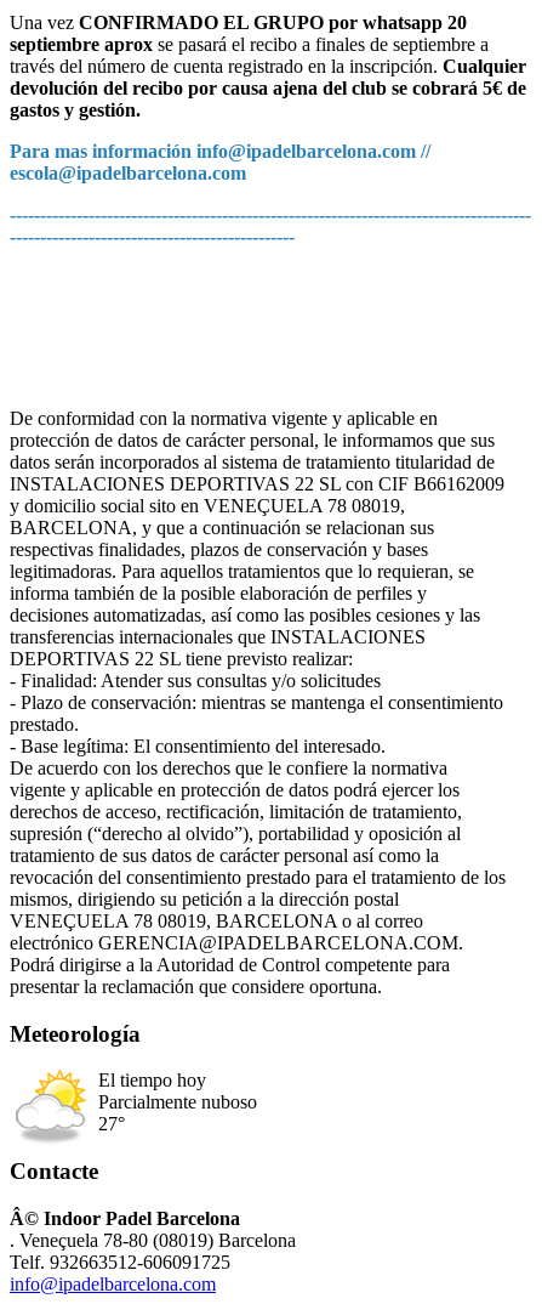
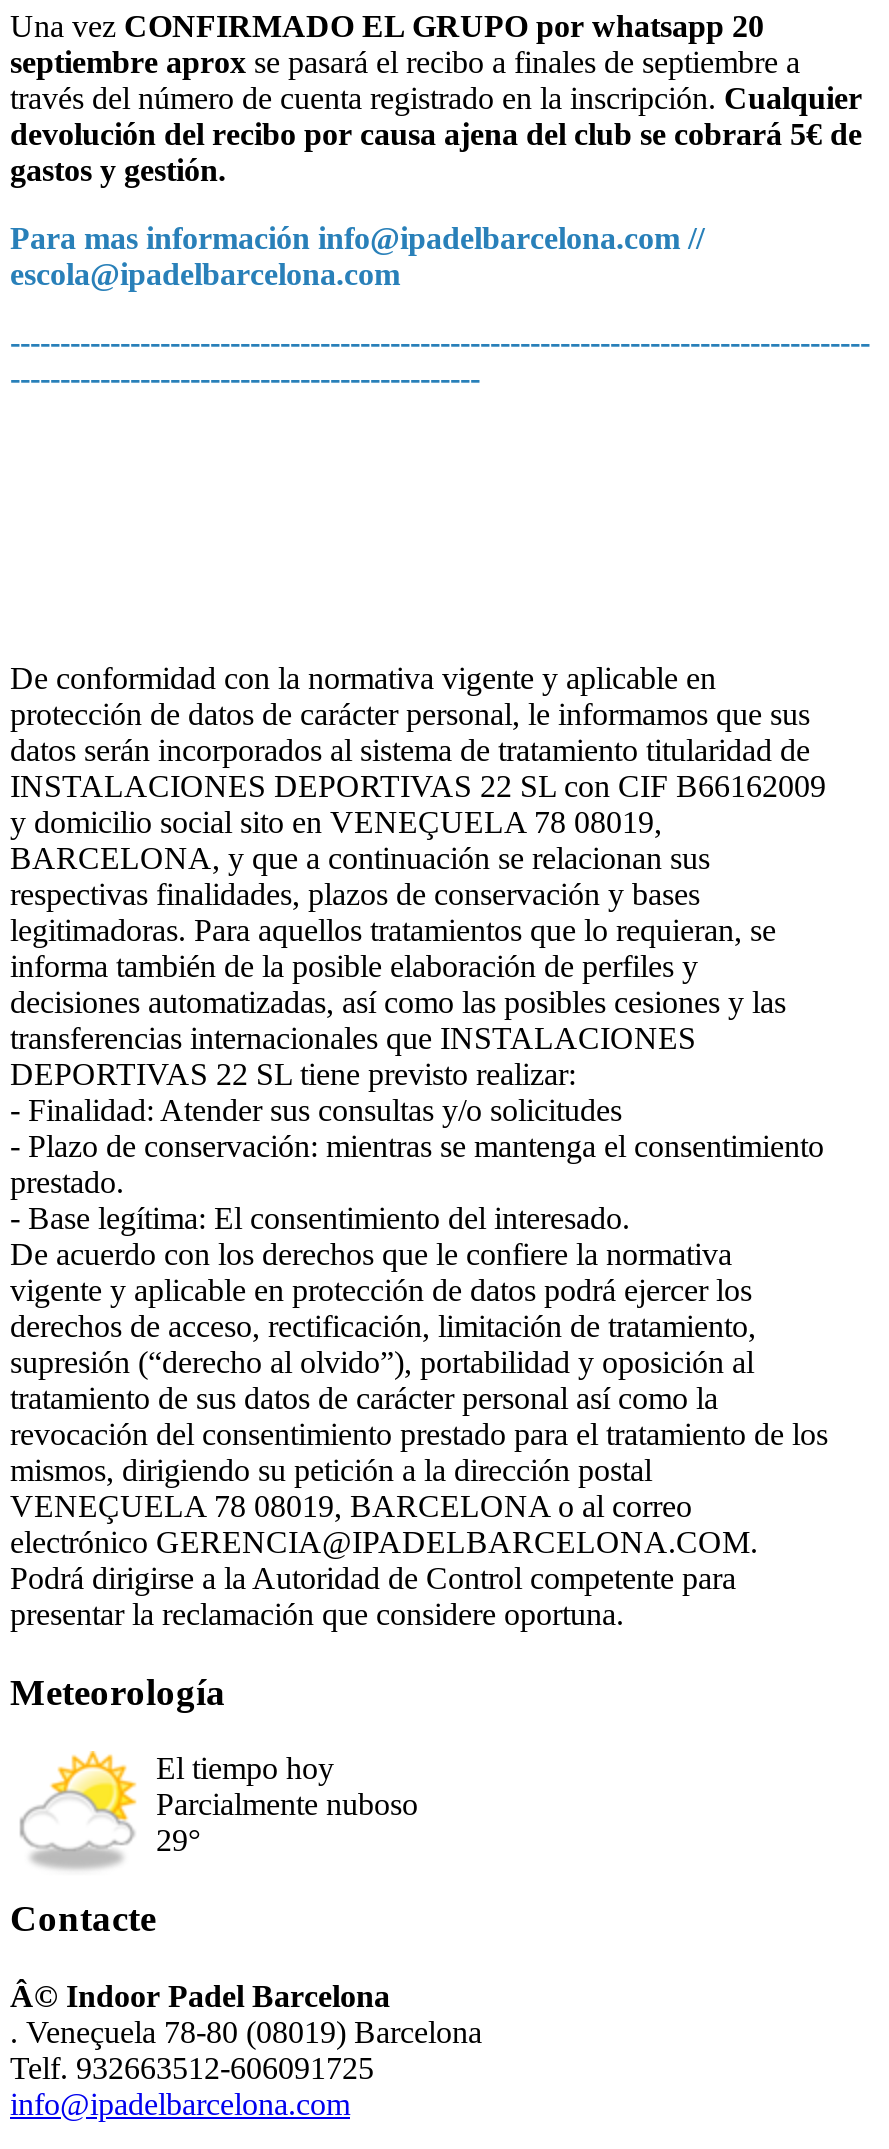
- 27°
+ 29°
